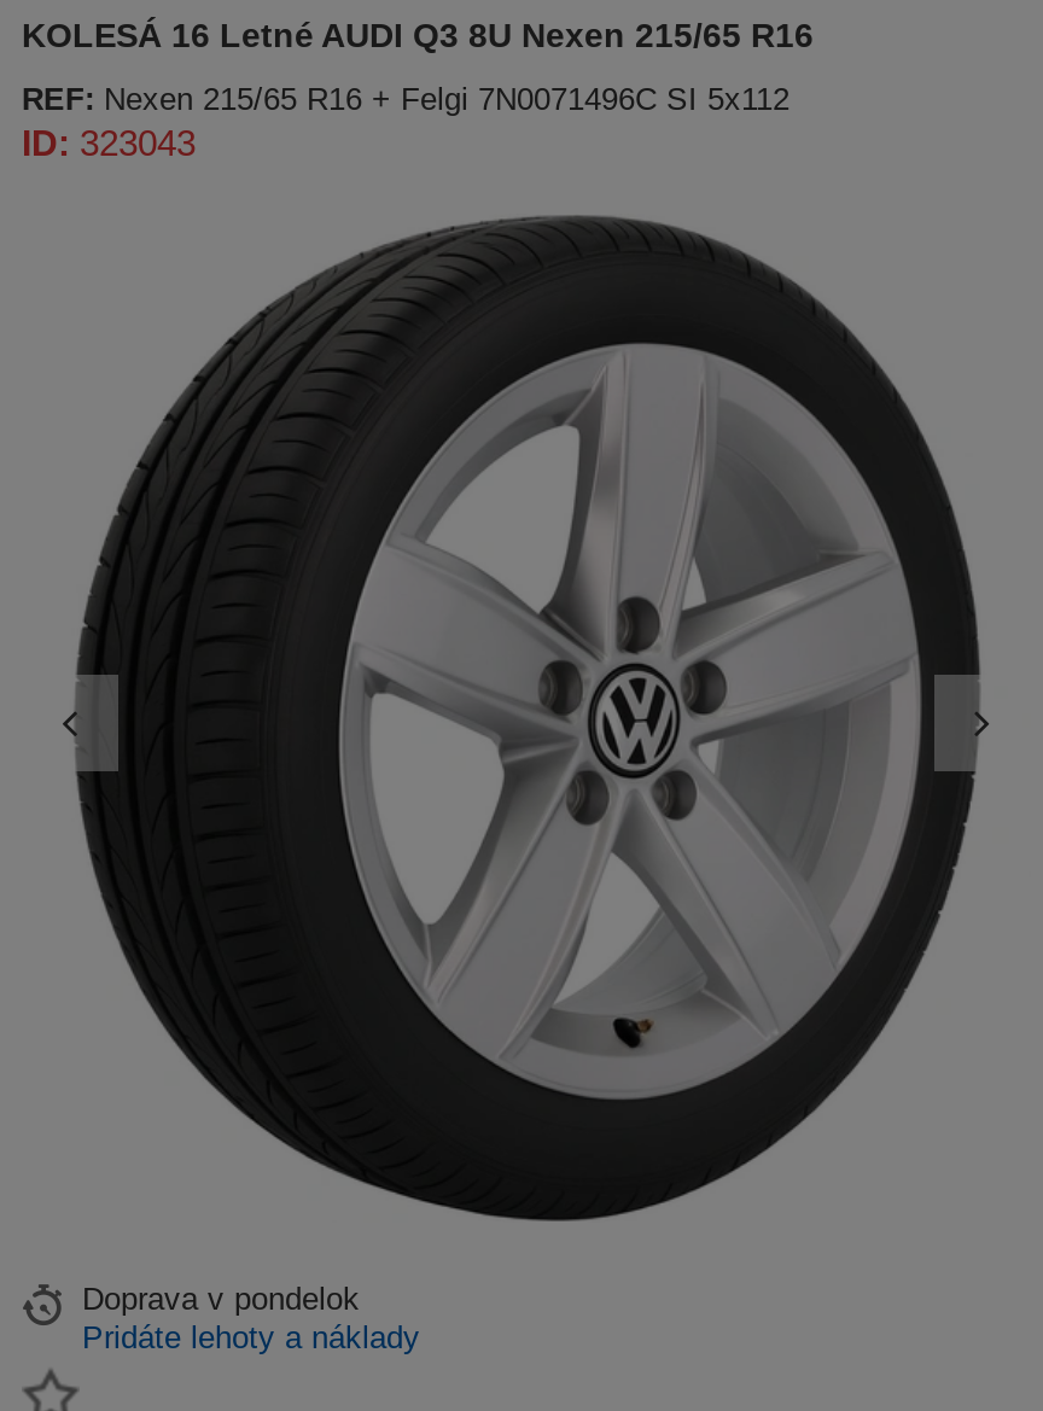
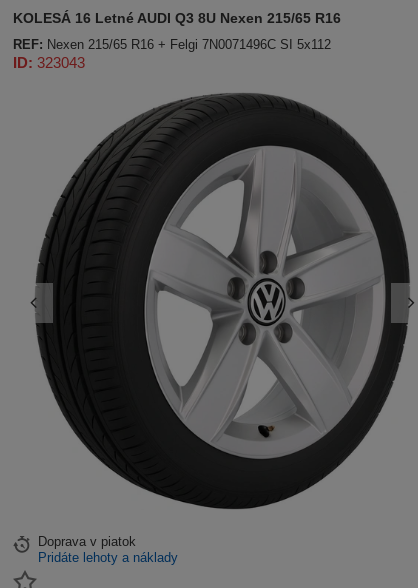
- Doprava v pondelok
+ Doprava v piatok
